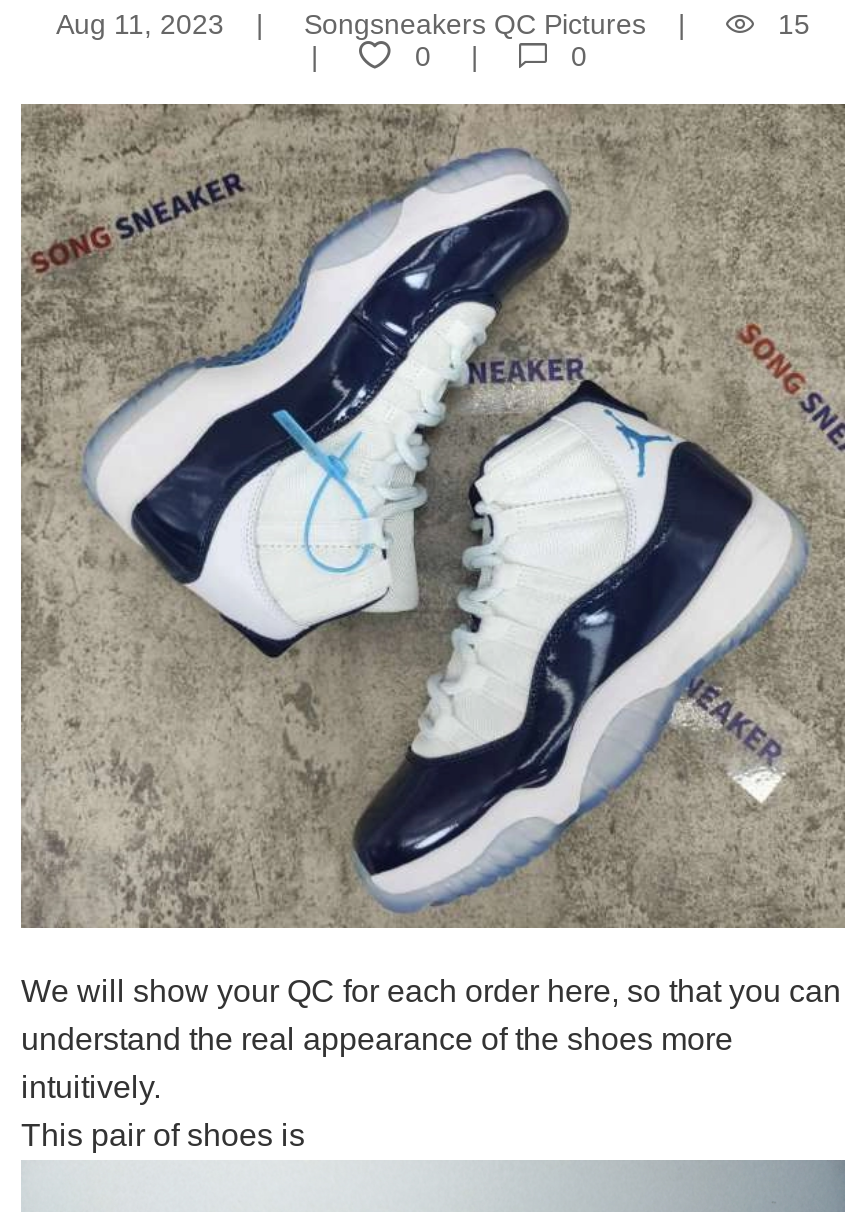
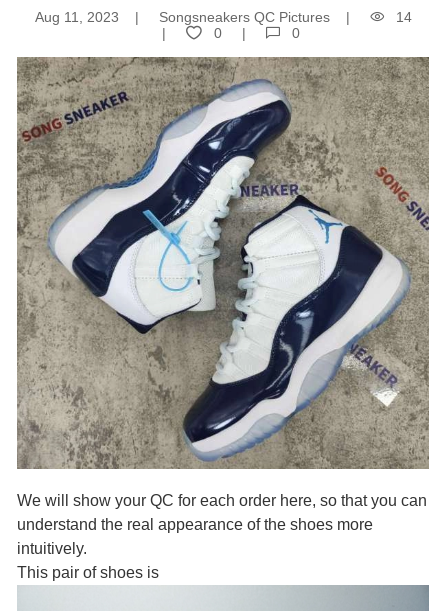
- 15
+ 14
